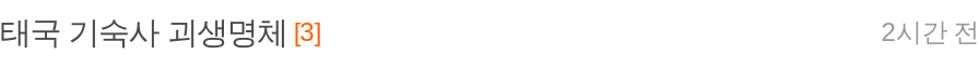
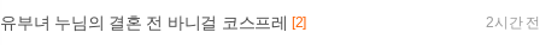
- 태국 기숙사 괴생명체 [3]
+ 유부녀 누님의 결혼 전 바니걸 코스프레 [2]
